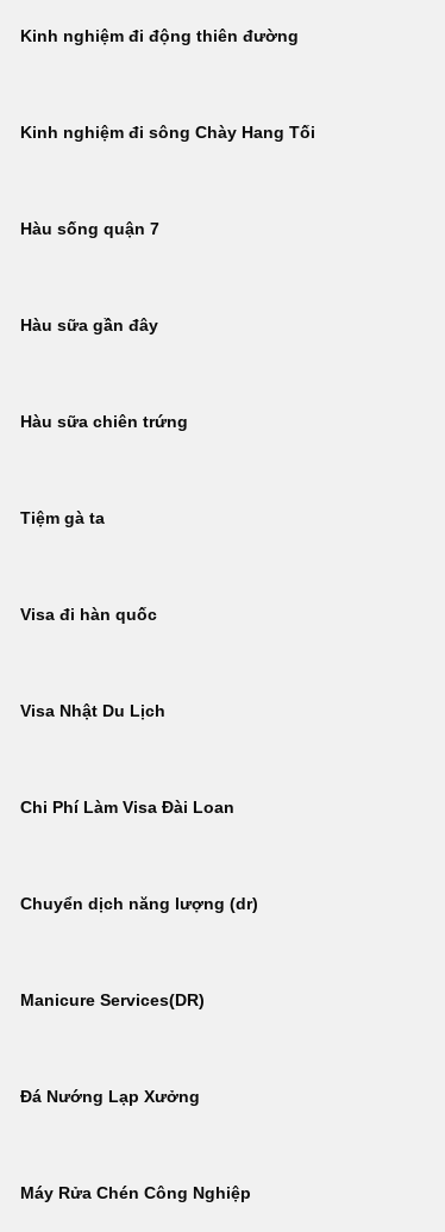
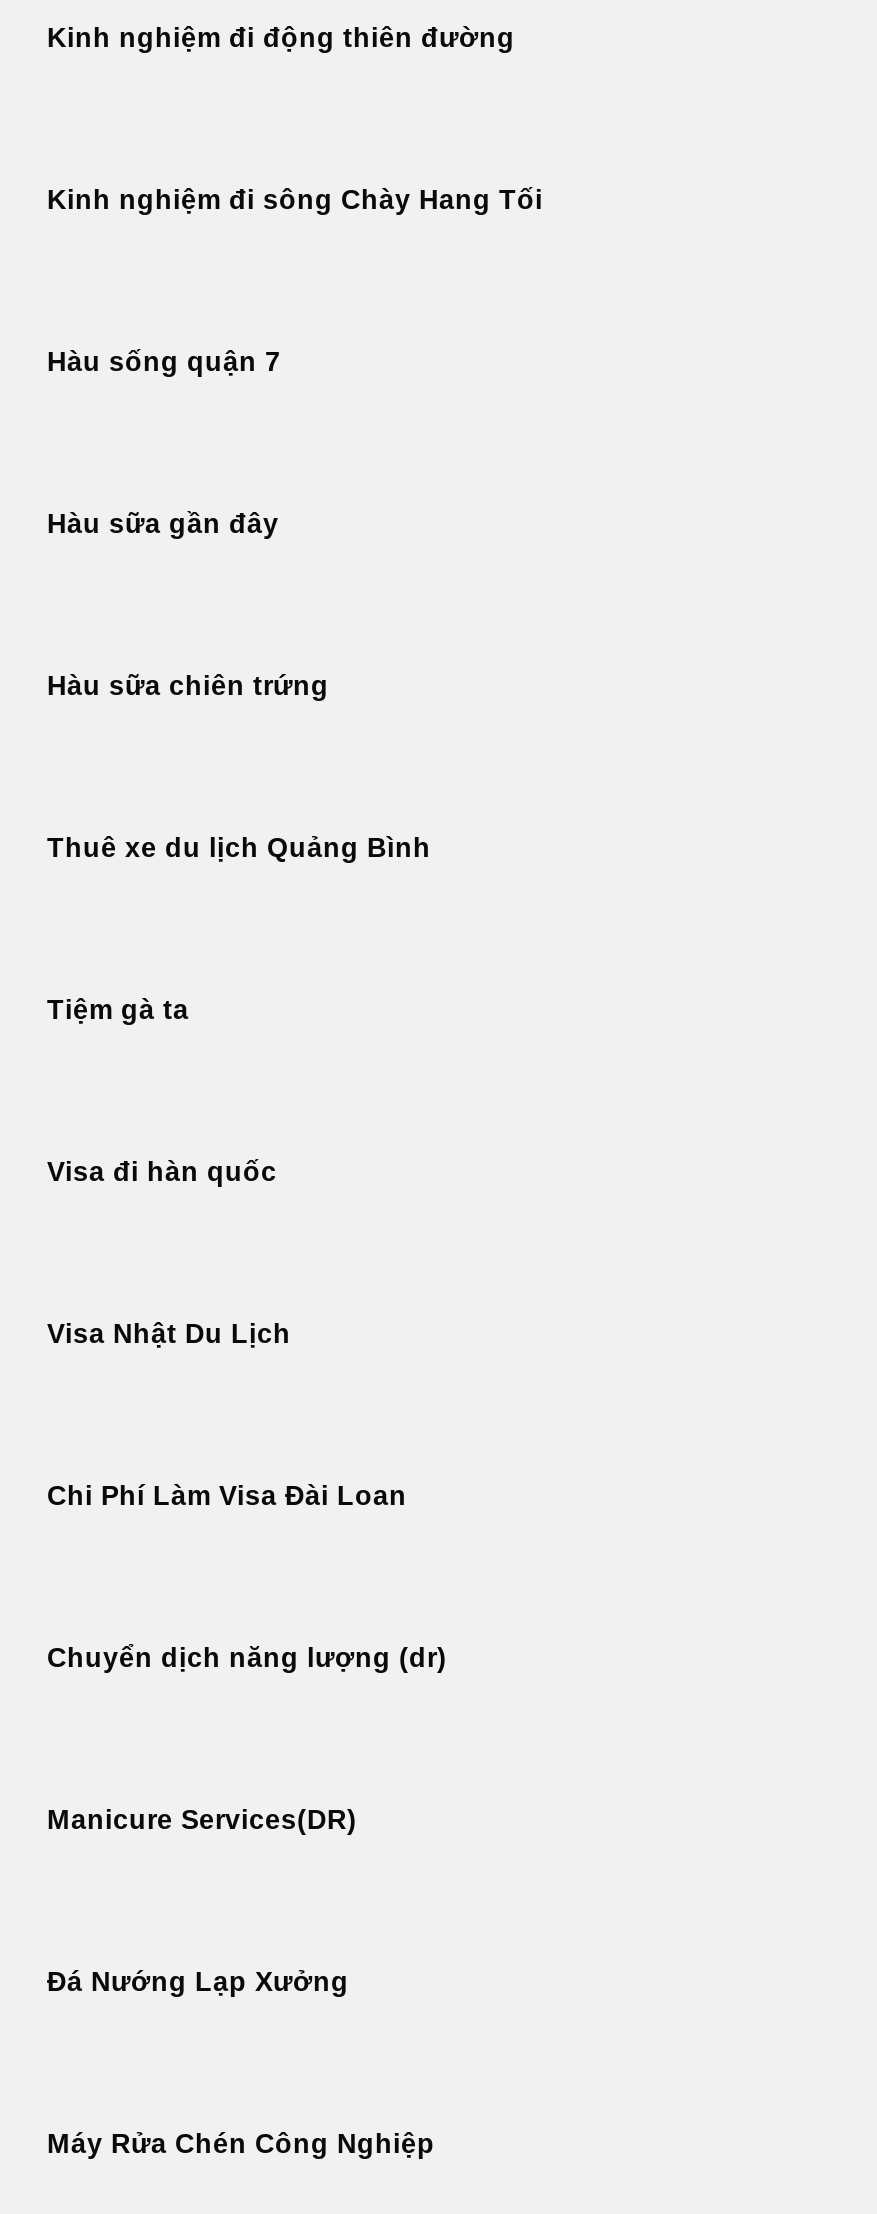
+ Thuê xe du lịch Quảng Bình
